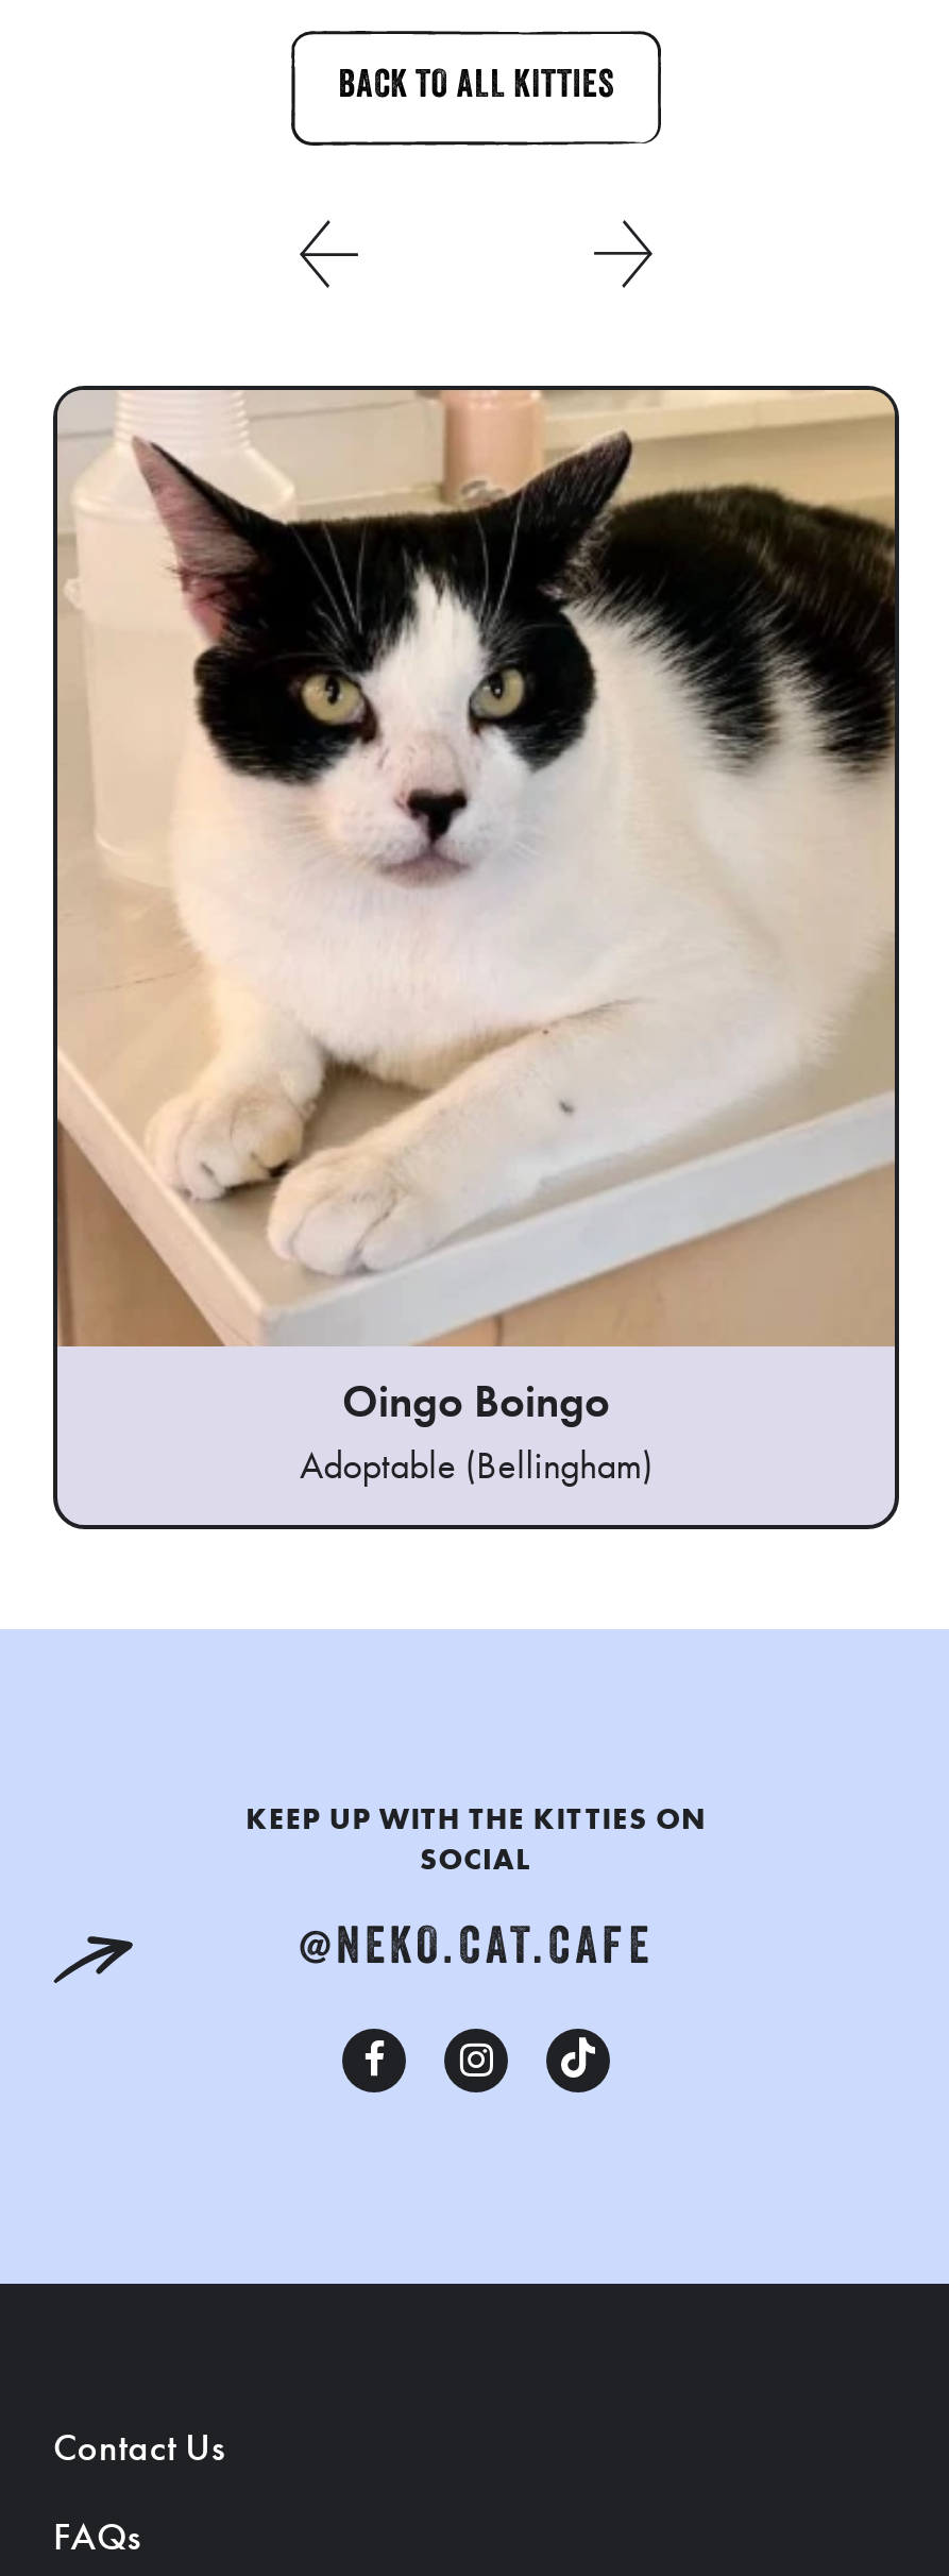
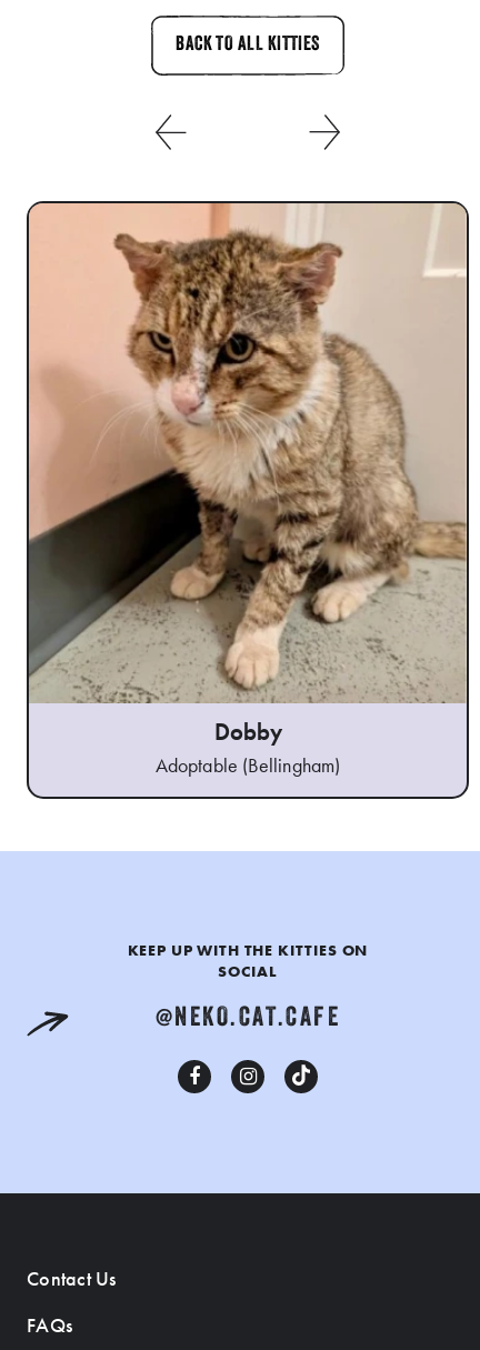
- [image]
- Oingo Boingo
+ [image]
+ Dobby
